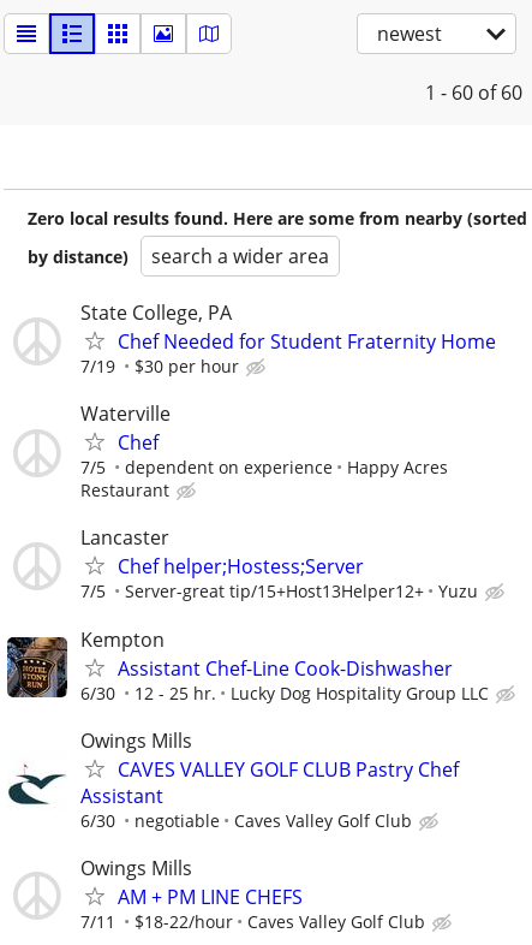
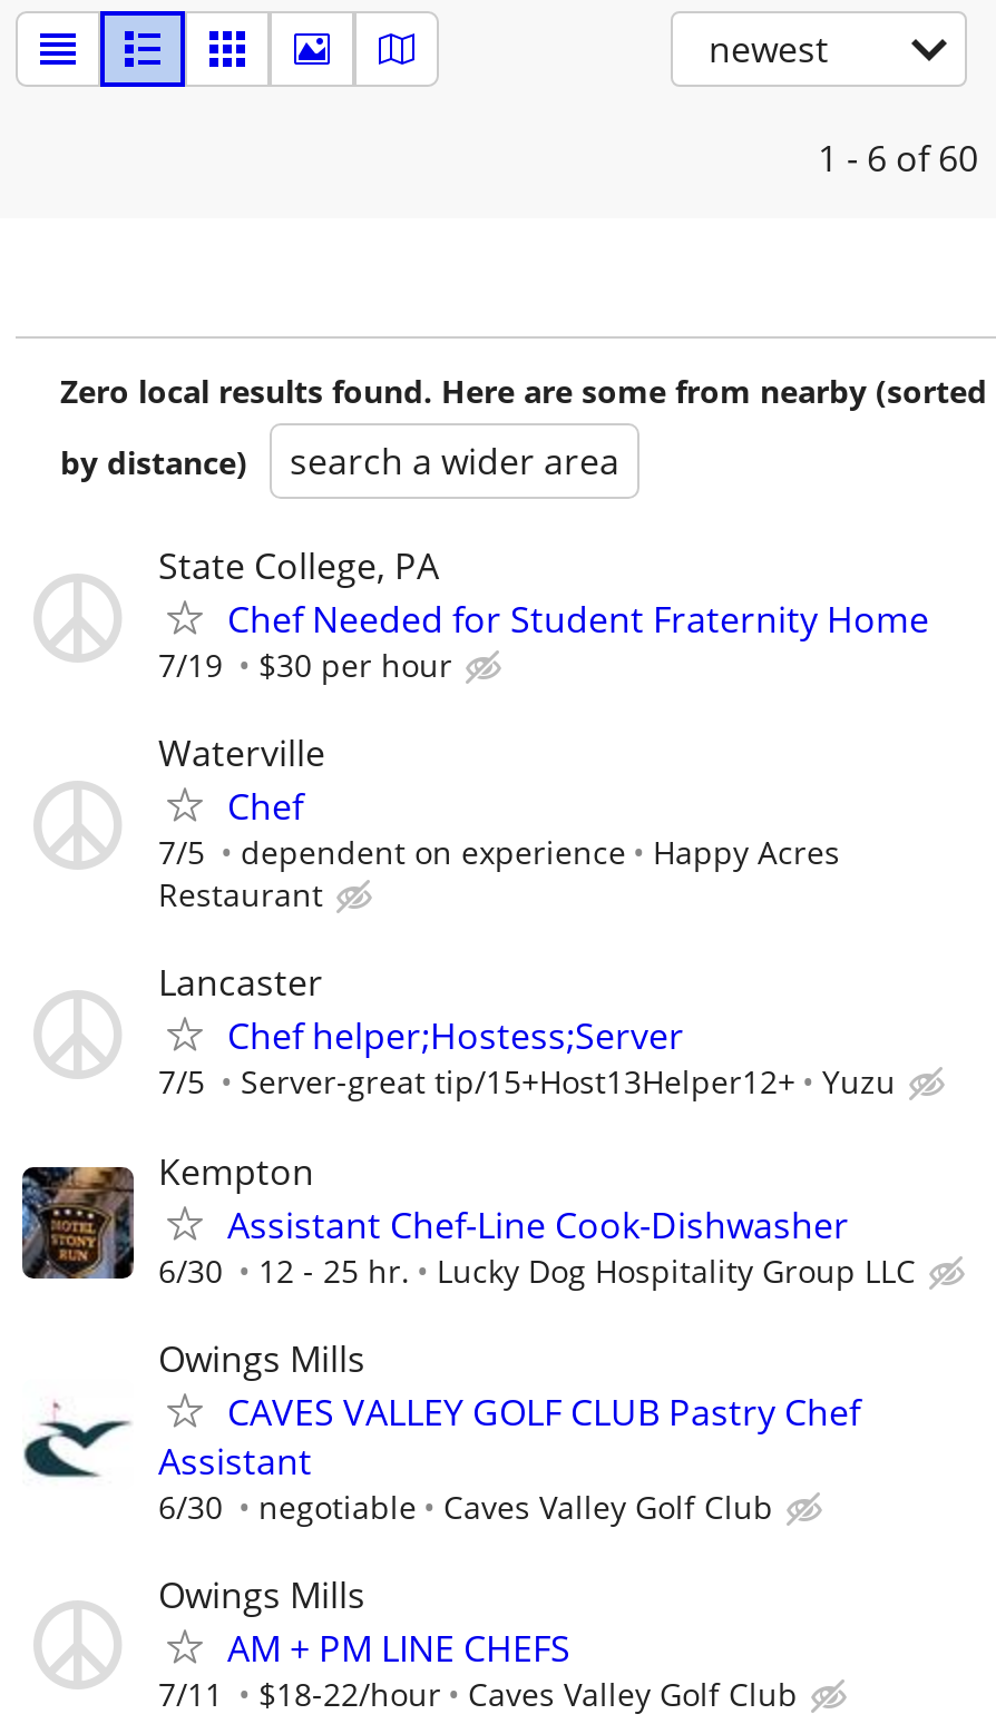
- 1 - 60 of 60
+ 1 - 6 of 60
